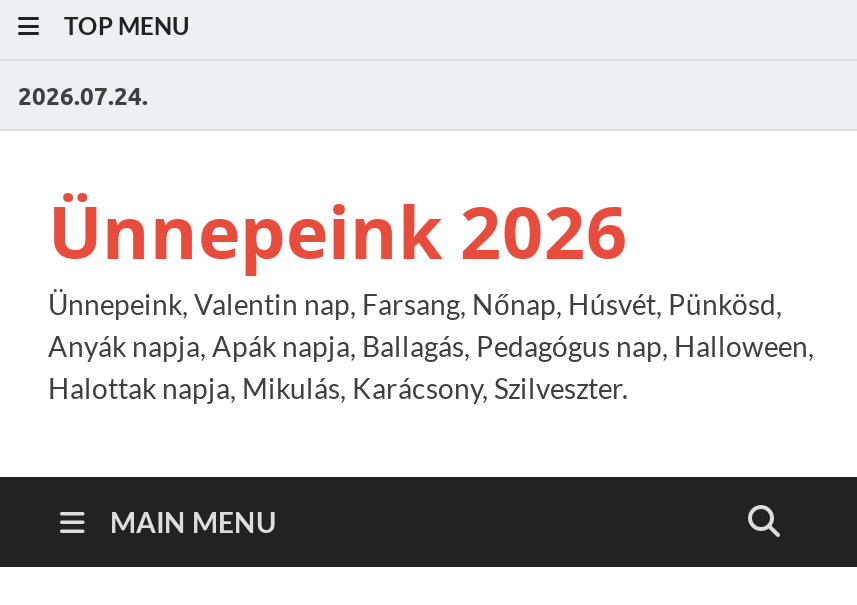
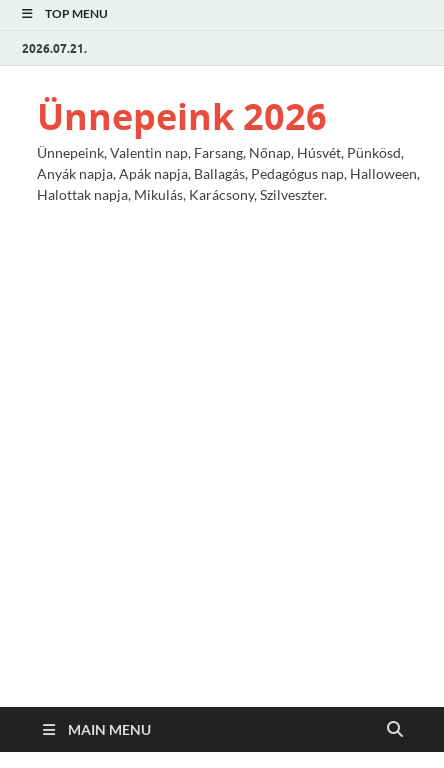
- 2026.07.24.
+ 2026.07.21.
